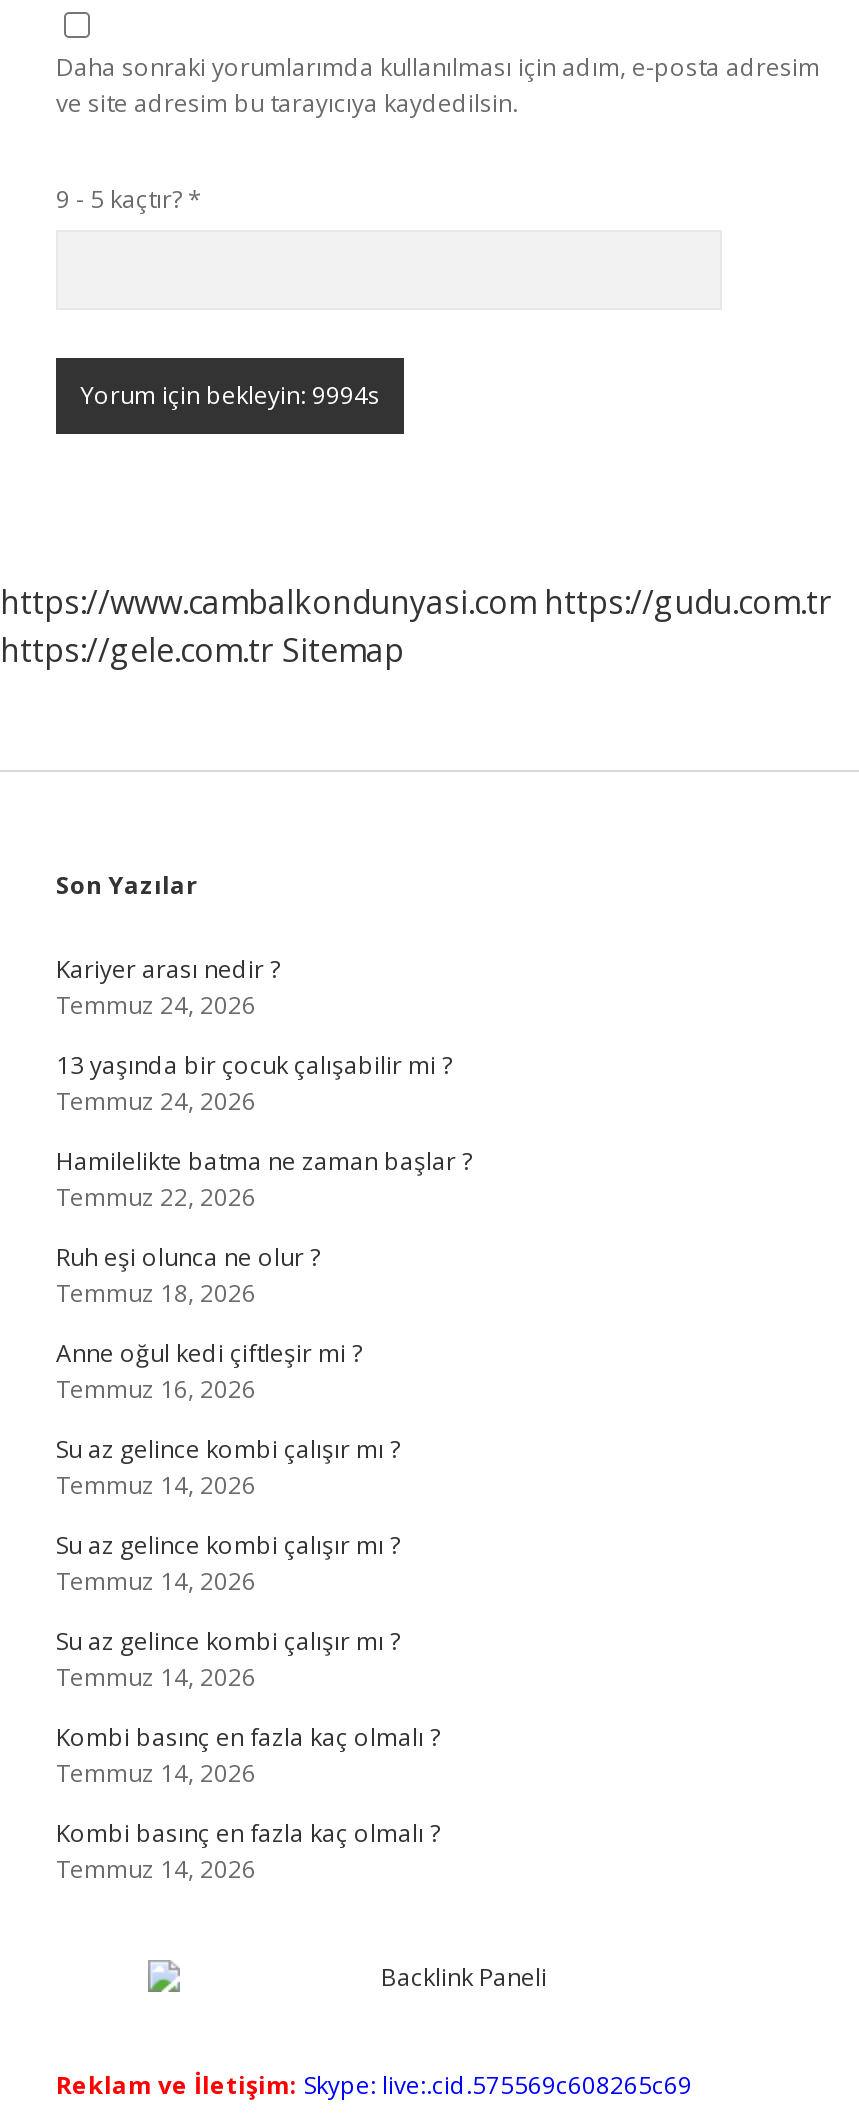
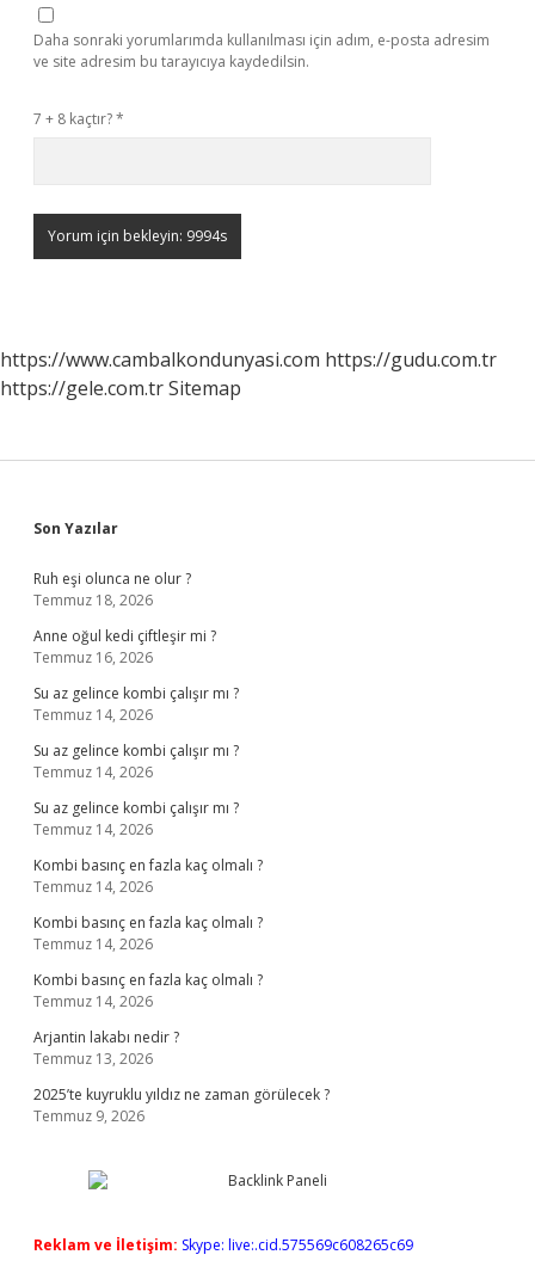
- 9 - 5 kaçtır? *
+ 7 + 8 kaçtır? *

- Kariyer arası nedir ?
- Temmuz 24, 2026
- 13 yaşında bir çocuk çalışabilir mi ?
- Temmuz 24, 2026
- Hamilelikte batma ne zaman başlar ?
- Temmuz 22, 2026

moved up: Ruh eşi olunca ne olur ? | Temmuz 18, 2026 | Anne oğul kedi çiftleşir mi ? | ... | Kombi basınç en fazla kaç olmalı ? | Temmuz 14, 2026

+ Kombi basınç en fazla kaç olmalı ?
+ Temmuz 14, 2026
+ Arjantin lakabı nedir ?
+ Temmuz 13, 2026
+ 2025’te kuyruklu yıldız ne zaman görülecek ?
+ Temmuz 9, 2026
